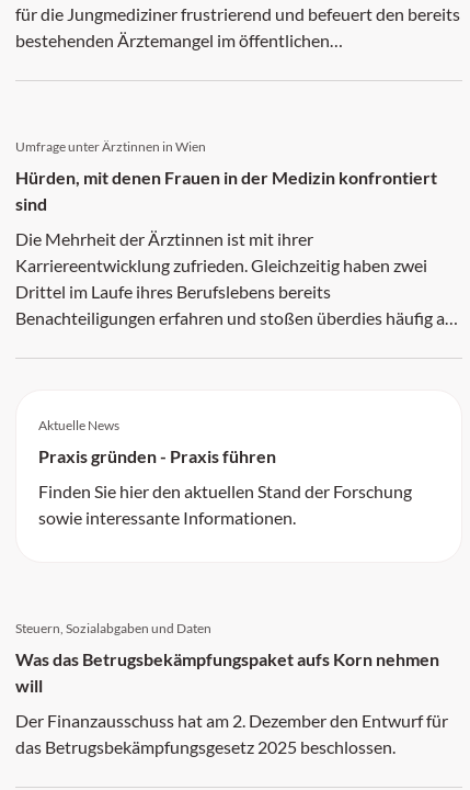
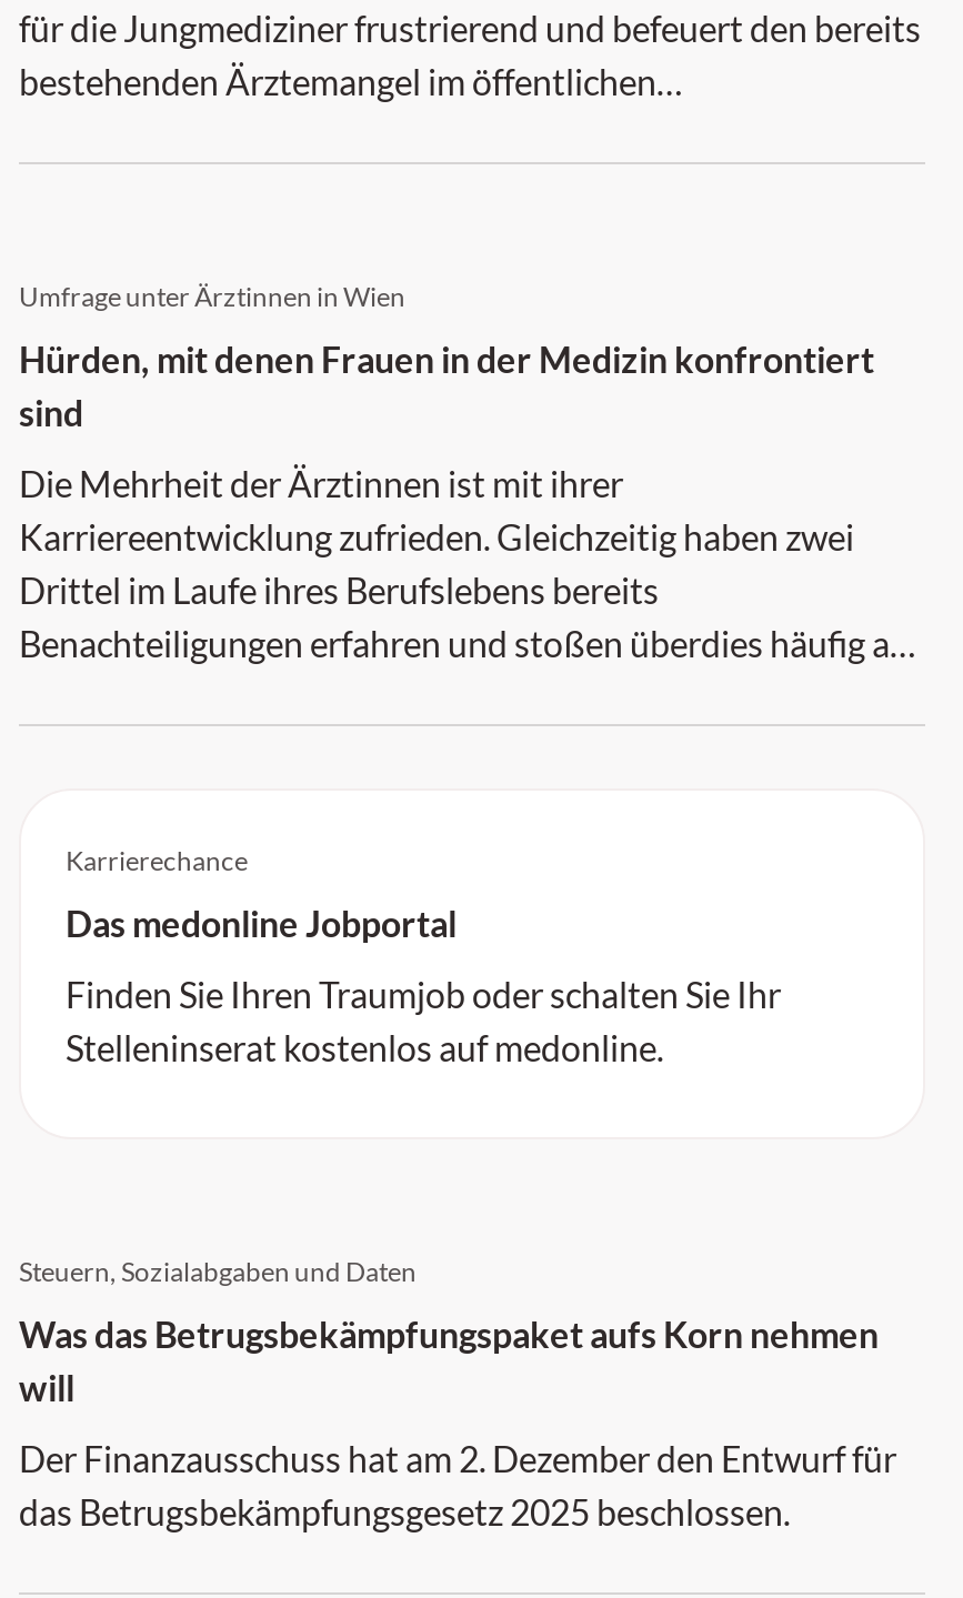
- Aktuelle News
+ Karrierechance

- Praxis gründen - Praxis führen
+ Das medonline Jobportal

- Finden Sie hier den aktuellen Stand der Forschung
- sowie interessante Informationen.
+ Finden Sie Ihren Traumjob oder schalten Sie Ihr
+ Stelleninserat kostenlos auf medonline.
